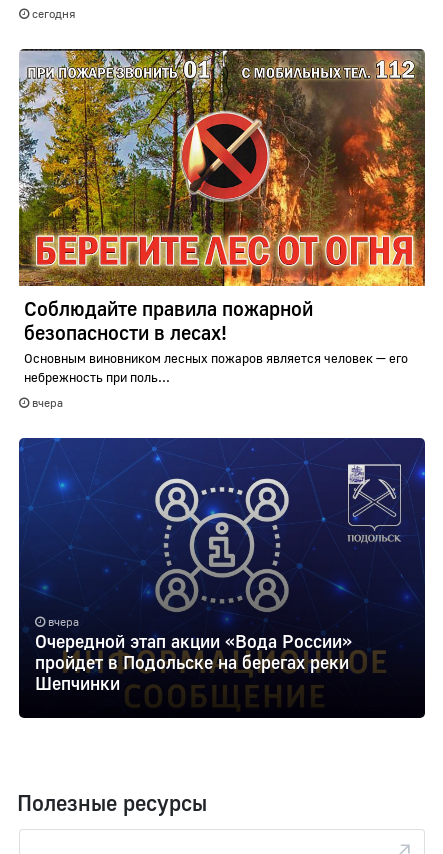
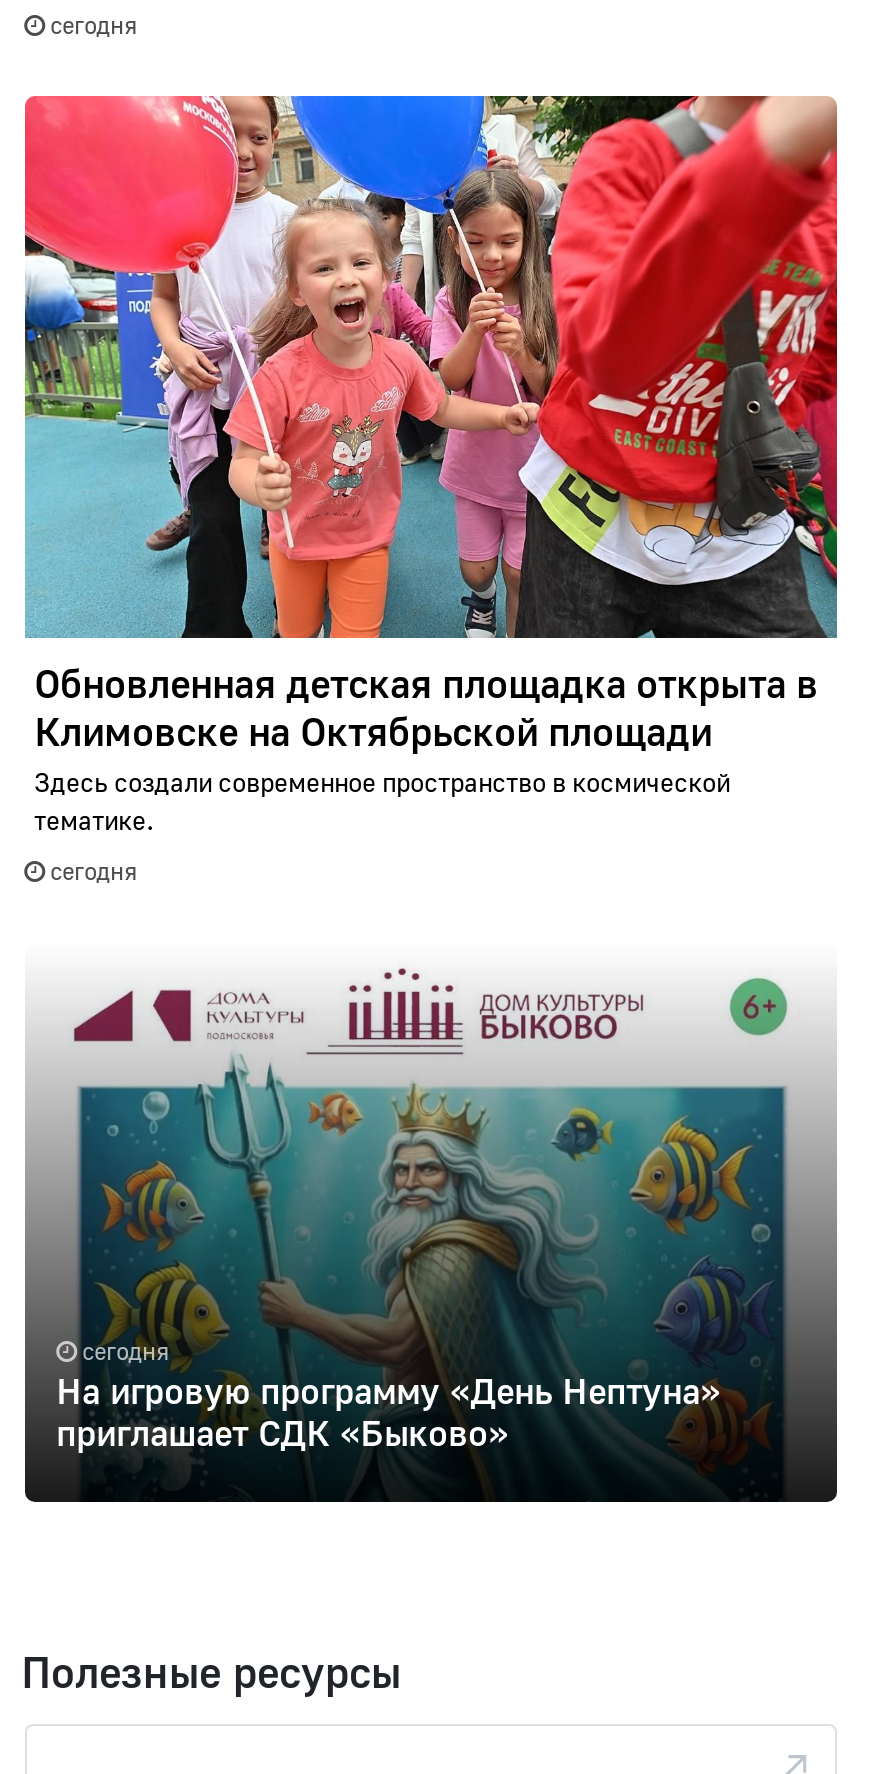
- [image]
- Соблюдайте правила пожарной
- безопасности в лесах!
- Основным виновником лесных пожаров является человек — его
- небрежность при поль...
+ [image]
+ Обновленная детская площадка открыта в
+ Климовске на Октябрьской площади
+ Здесь создали современное пространство в космической
+ тематике.

- вчера
+ сегодня

- [image]
- вчера
- Очередной этап акции «Вода России»
- пройдет в Подольске на берегах реки
- Шепчинки
+ [image]
+ сегодня
+ На игровую программу «День Нептуна»
+ приглашает СДК «Быково»
